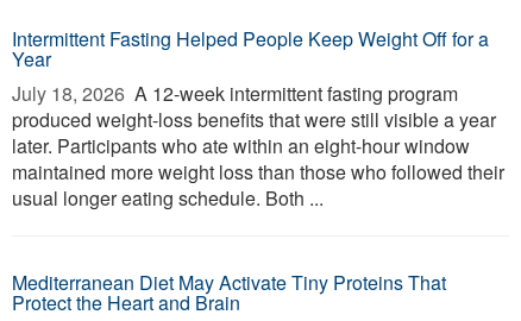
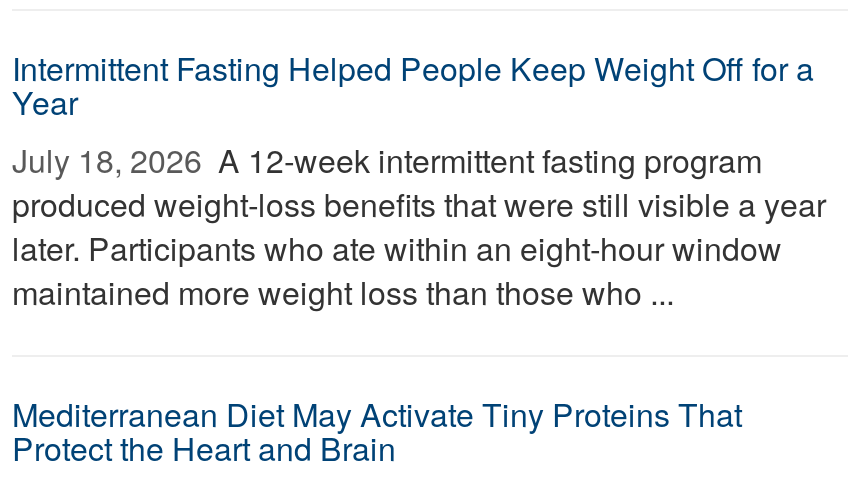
- maintained more weight loss than those who followed their
- usual longer eating schedule. Both ...
+ maintained more weight loss than those who ...
